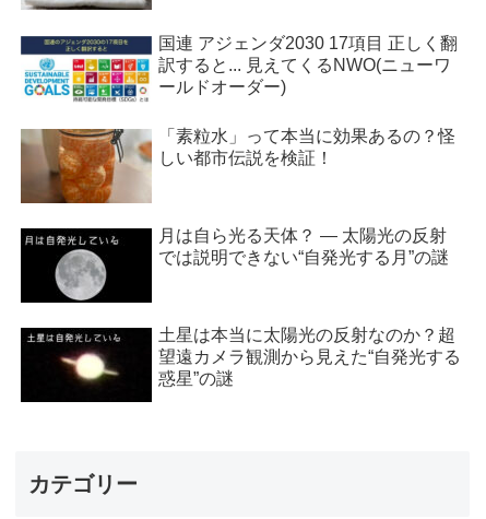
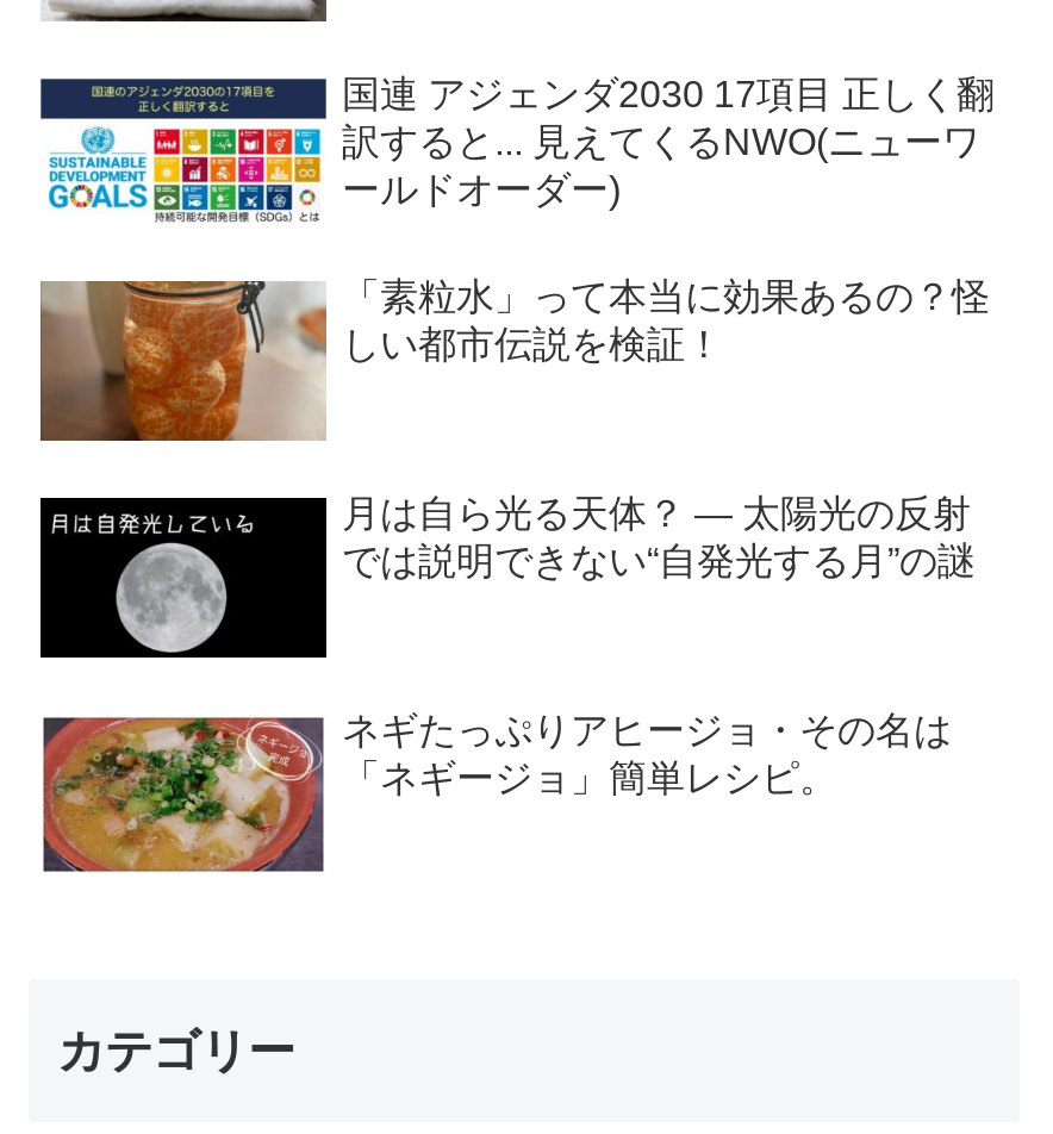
- [image]
- 土星は本当に太陽光の反射なのか？超
- 望遠カメラ観測から見えた“自発光する
- 惑星”の謎
+ [image]
+ ネギたっぷりアヒージョ・その名は
+ 「ネギージョ」簡単レシピ。
